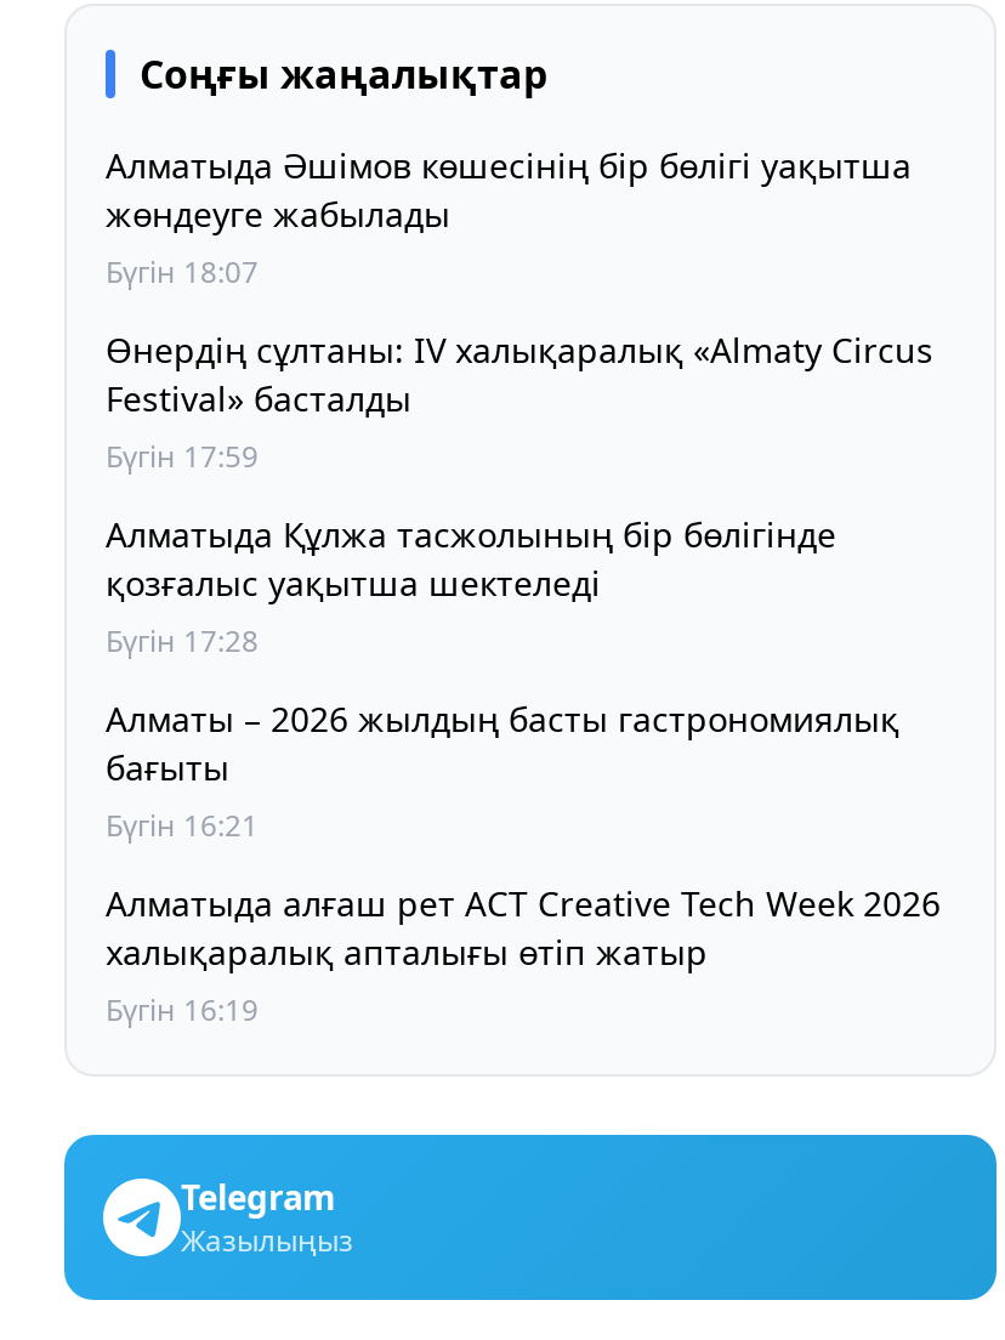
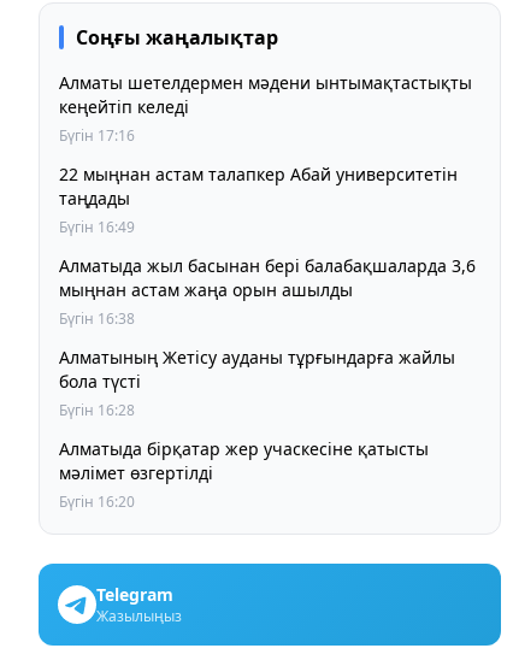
- Алматыда Әшімов көшесінің бір бөлігі уақытша
- жөндеуге жабылады
- Бүгін 18:07
+ Алматы шетелдермен мәдени ынтымақтастықты
+ кеңейтіп келеді
+ Бүгін 17:16

- Өнердің сұлтаны: IV халықаралық «Almaty Circus
- Festival» басталды
- Бүгін 17:59
+ 22 мыңнан астам талапкер Абай университетін
+ таңдады
+ Бүгін 16:49

- Алматыда Құлжа тасжолының бір бөлігінде
- қозғалыс уақытша шектеледі
- Бүгін 17:28
+ Алматыда жыл басынан бері балабақшаларда 3,6
+ мыңнан астам жаңа орын ашылды
+ Бүгін 16:38

- Алматы – 2026 жылдың басты гастрономиялық
- бағыты
- Бүгін 16:21
+ Алматының Жетісу ауданы тұрғындарға жайлы
+ бола түсті
+ Бүгін 16:28

- Алматыда алғаш рет ACT Creative Tech Week 2026
- халықаралық апталығы өтіп жатыр
- Бүгін 16:19
+ Алматыда бірқатар жер учаскесіне қатысты
+ мәлімет өзгертілді
+ Бүгін 16:20
